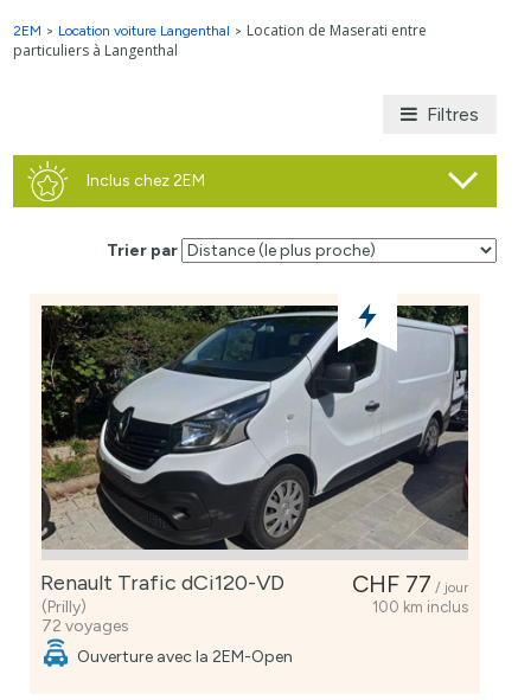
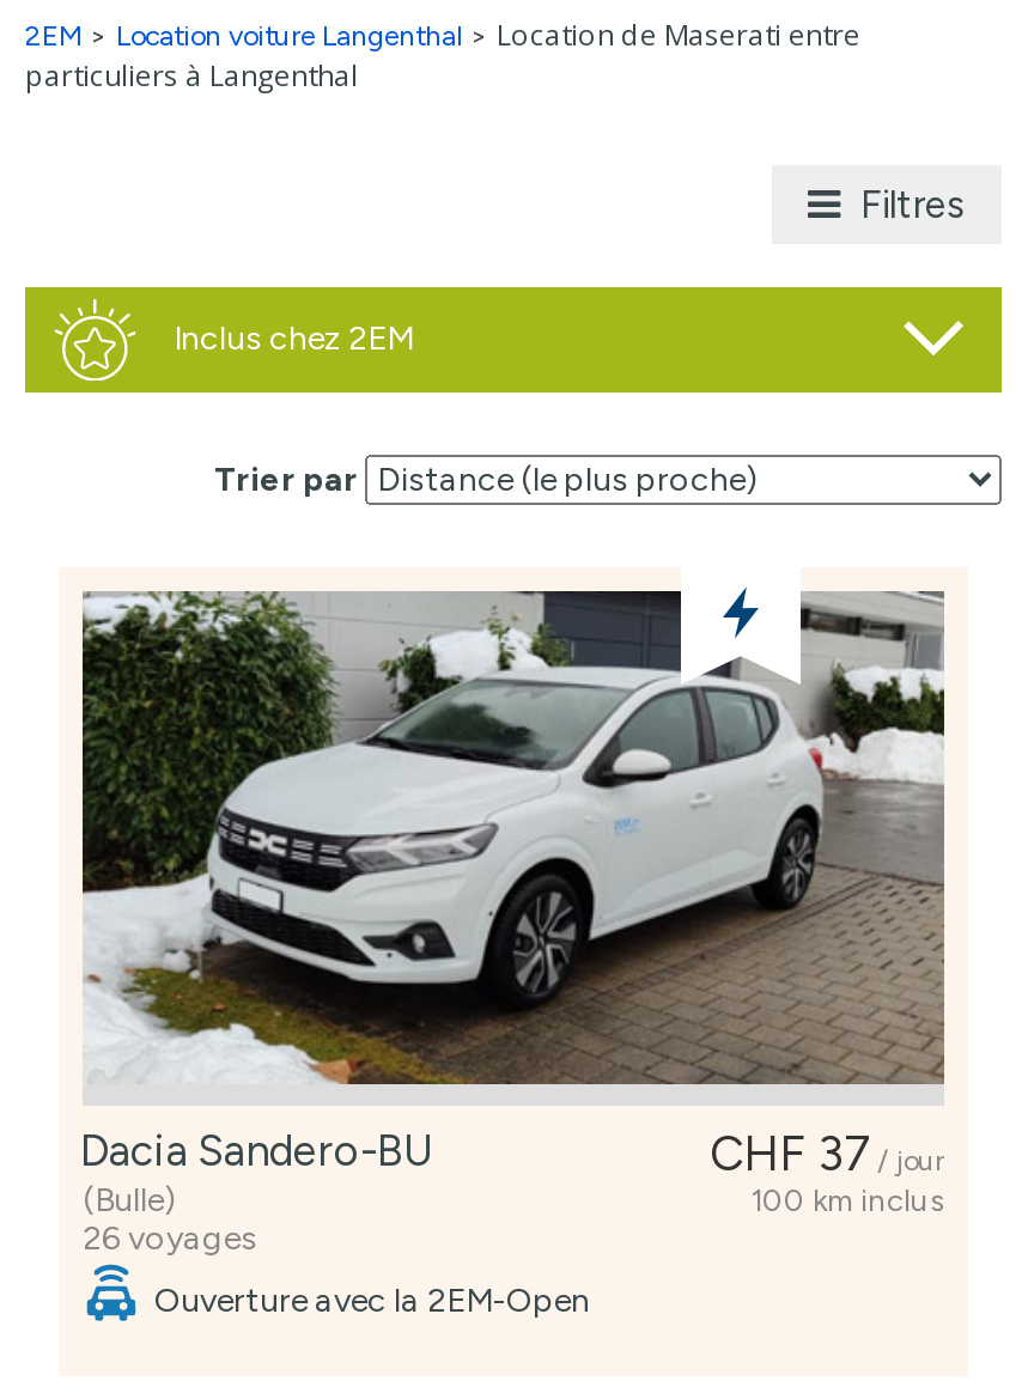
- [image]
- CHF 77 / jour
- Renault Trafic dCi120-VD
- (Prilly)
- 72 voyages
+ [image]
+ CHF 37 / jour
+ Dacia Sandero-BU
+ (Bulle)
+ 26 voyages
